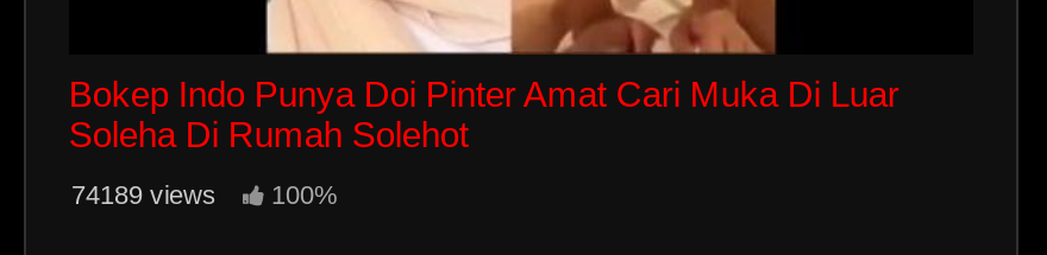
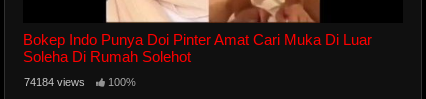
- 74189 views 100%
+ 74184 views 100%
